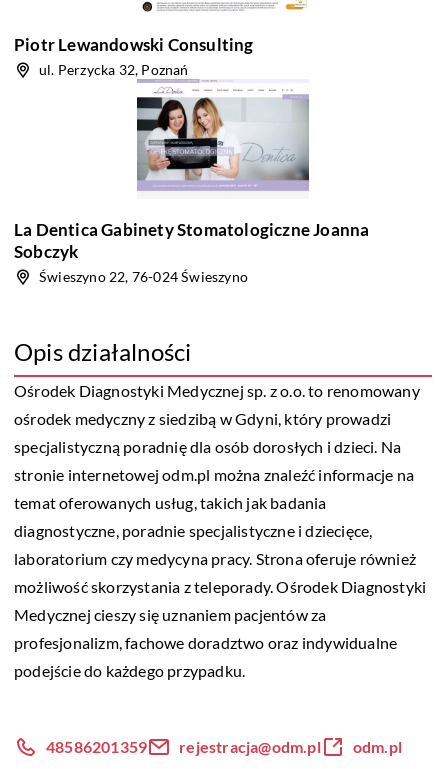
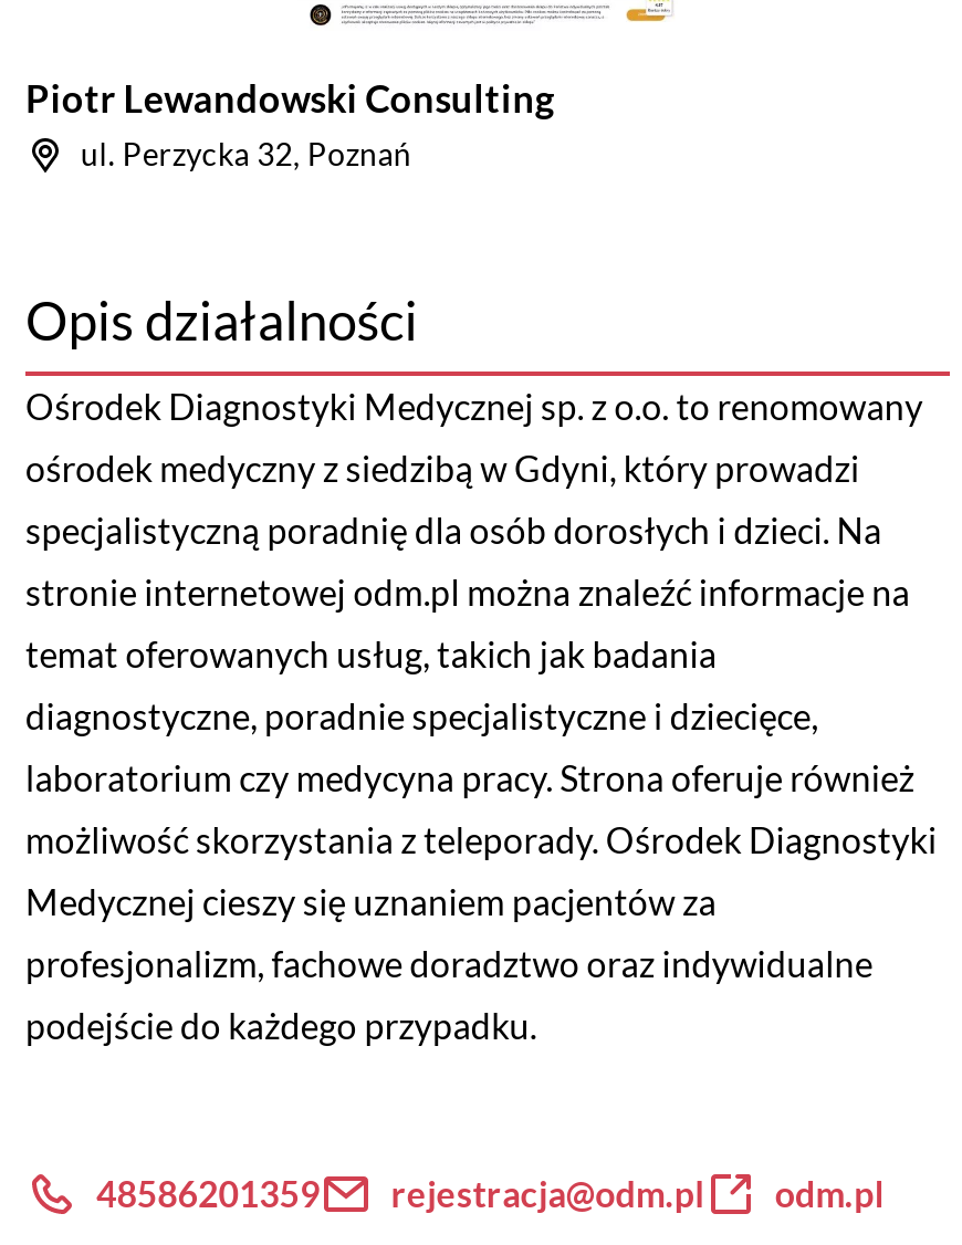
- [image]
- La Dentica Gabinety Stomatologiczne Joanna
- Sobczyk
- Świeszyno 22, 76-024 Świeszyno
